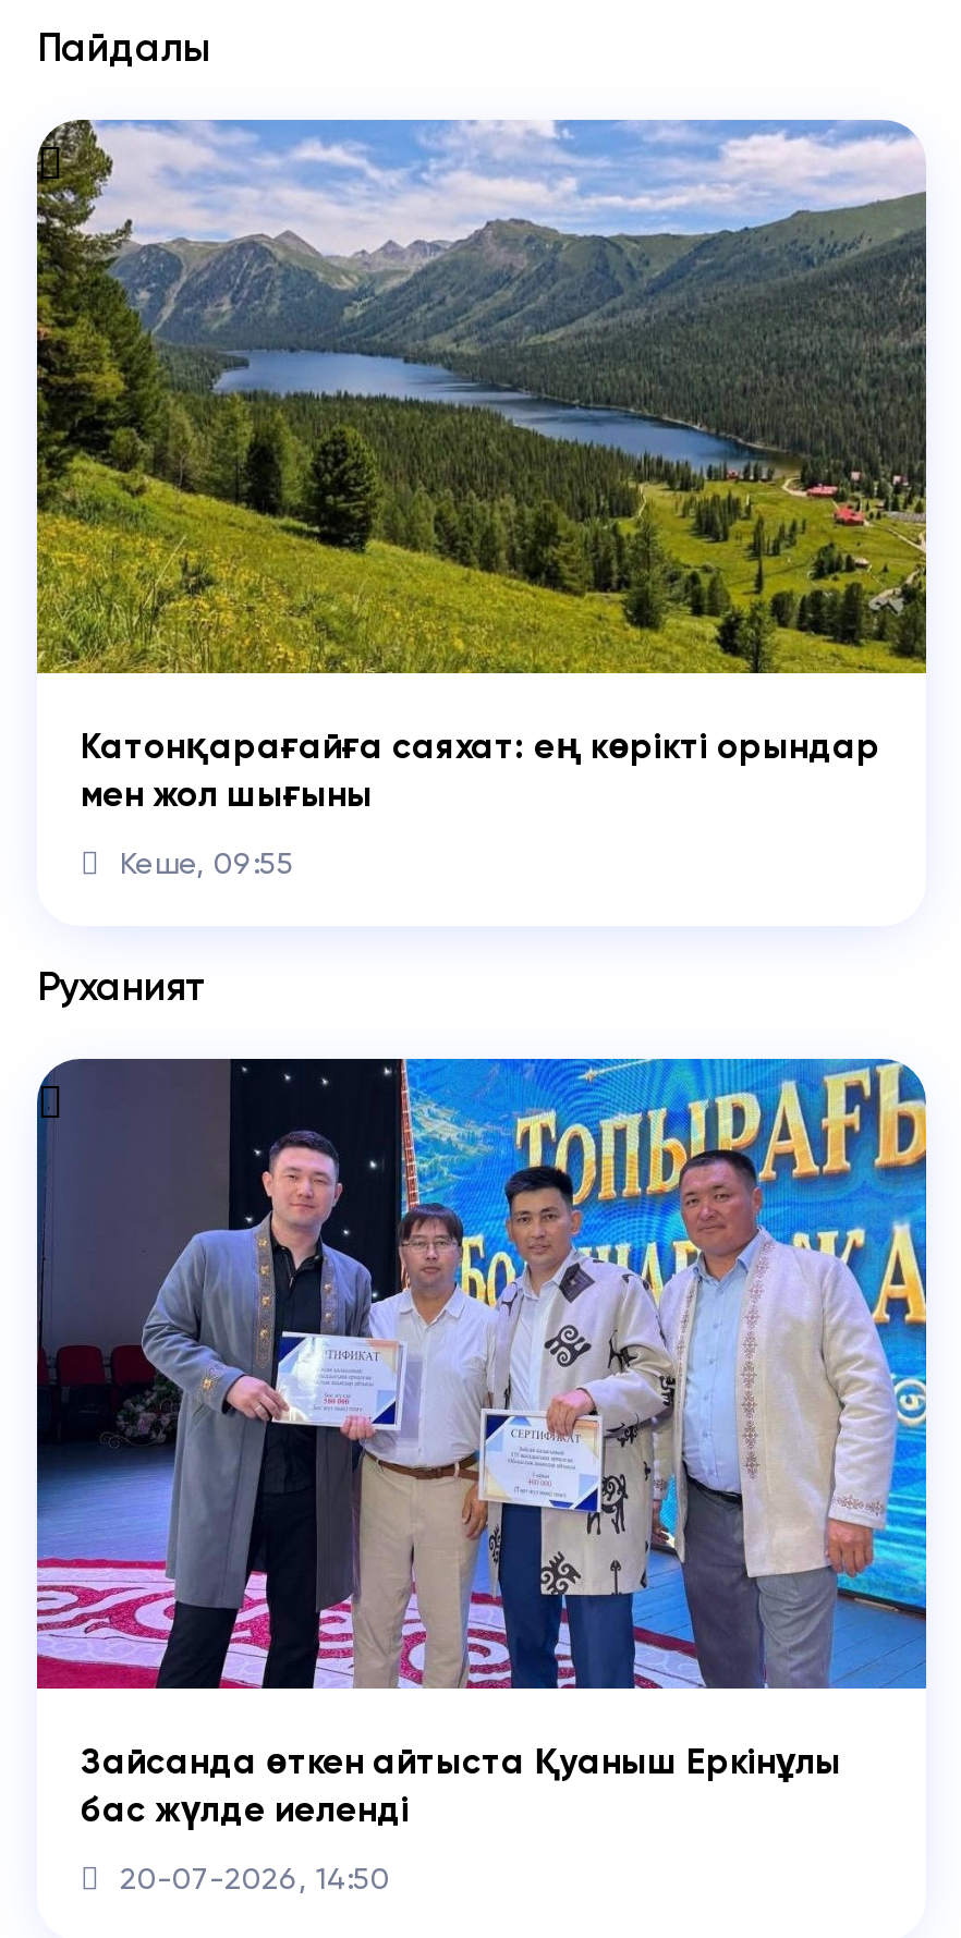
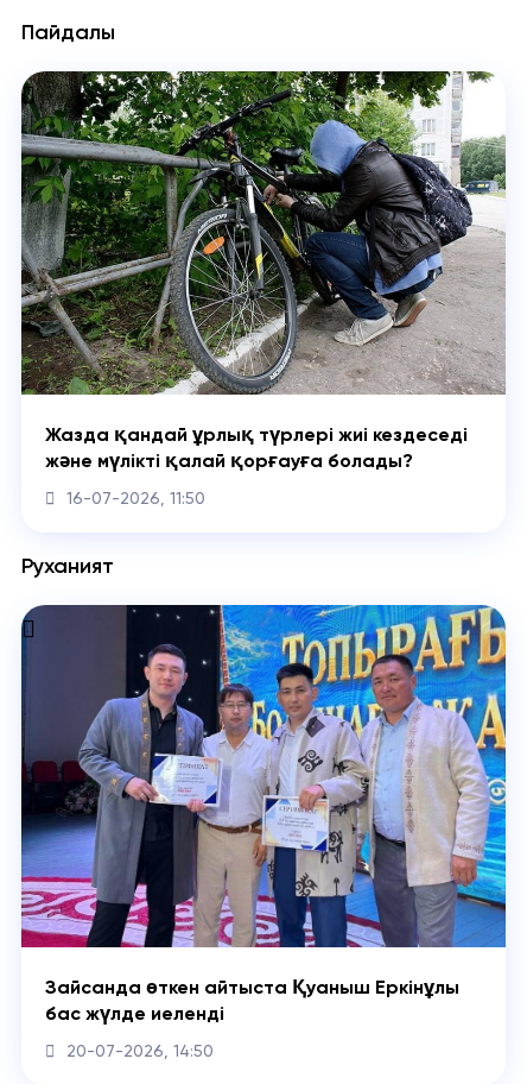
- [image]
- Катонқарағайға саяхат: ең көрікті орындар
- мен жол шығыны
+ [image]
+ Жазда қандай ұрлық түрлері жиі кездеседі
+ және мүлікті қалай қорғауға болады?

- Кеше, 09:55
+ 16-07-2026, 11:50
